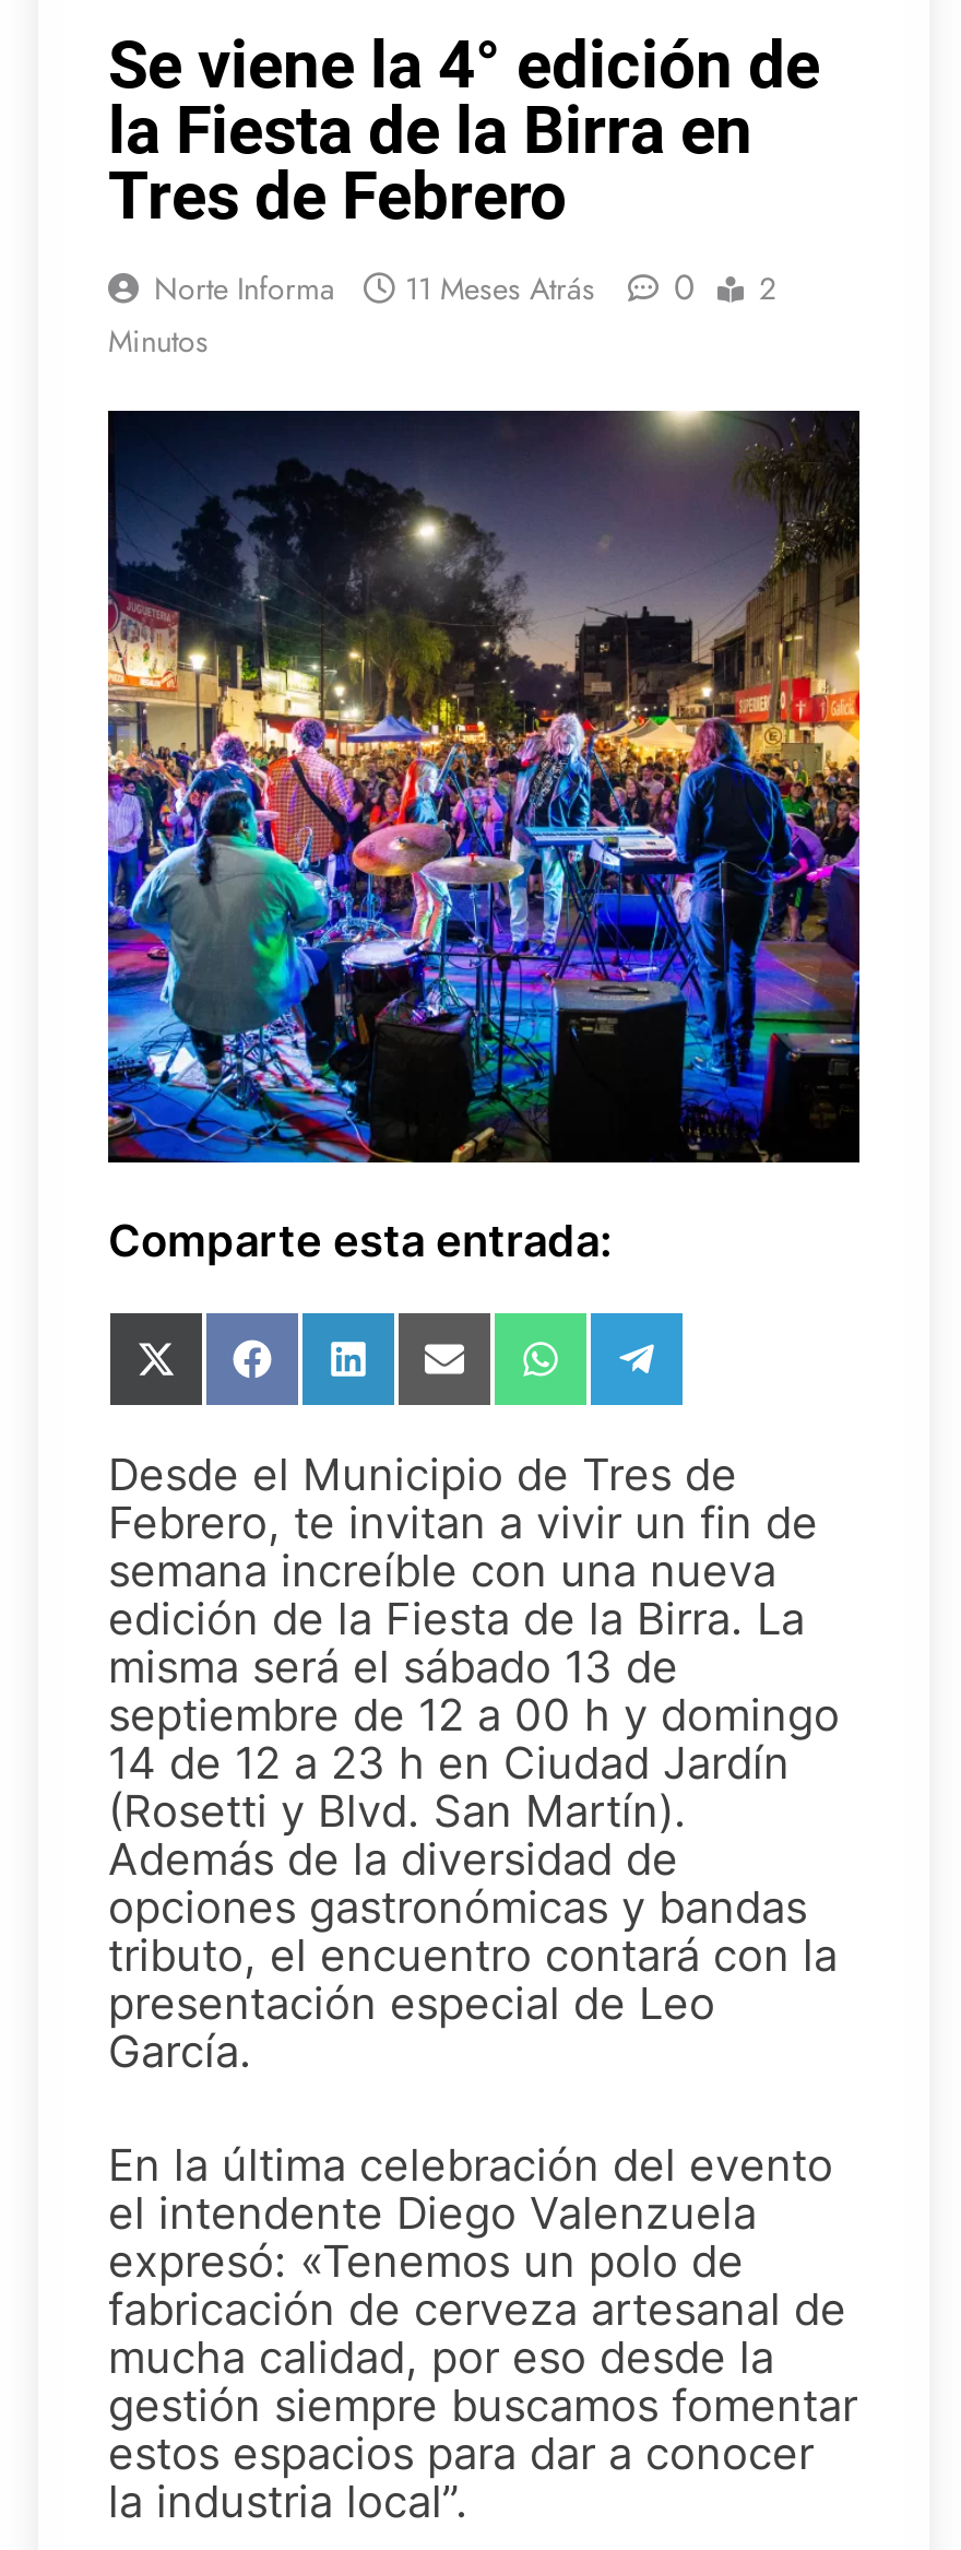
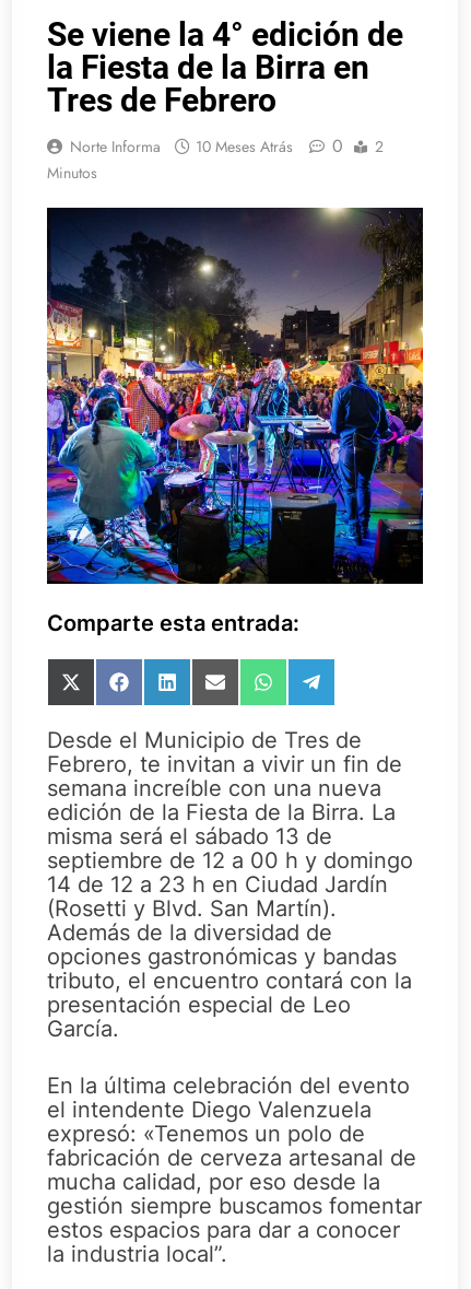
- Norte Informa 11 Meses Atrás 0 2
+ Norte Informa 10 Meses Atrás 0 2
